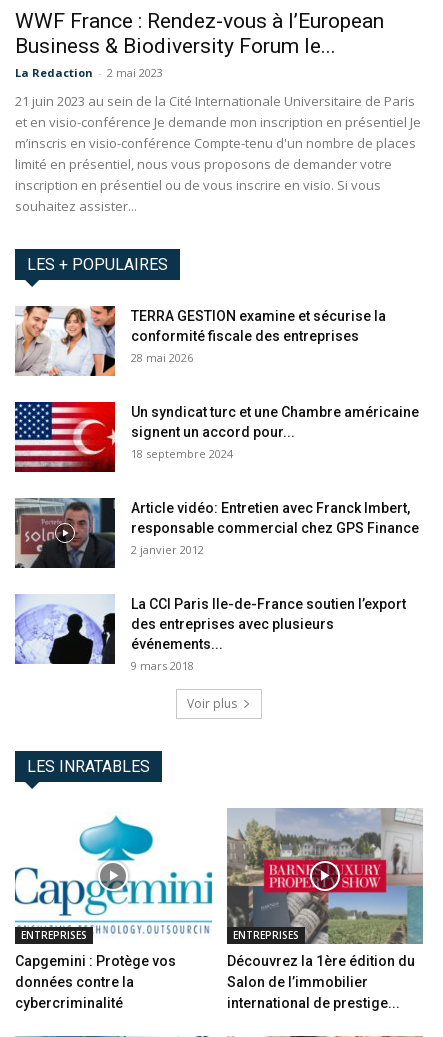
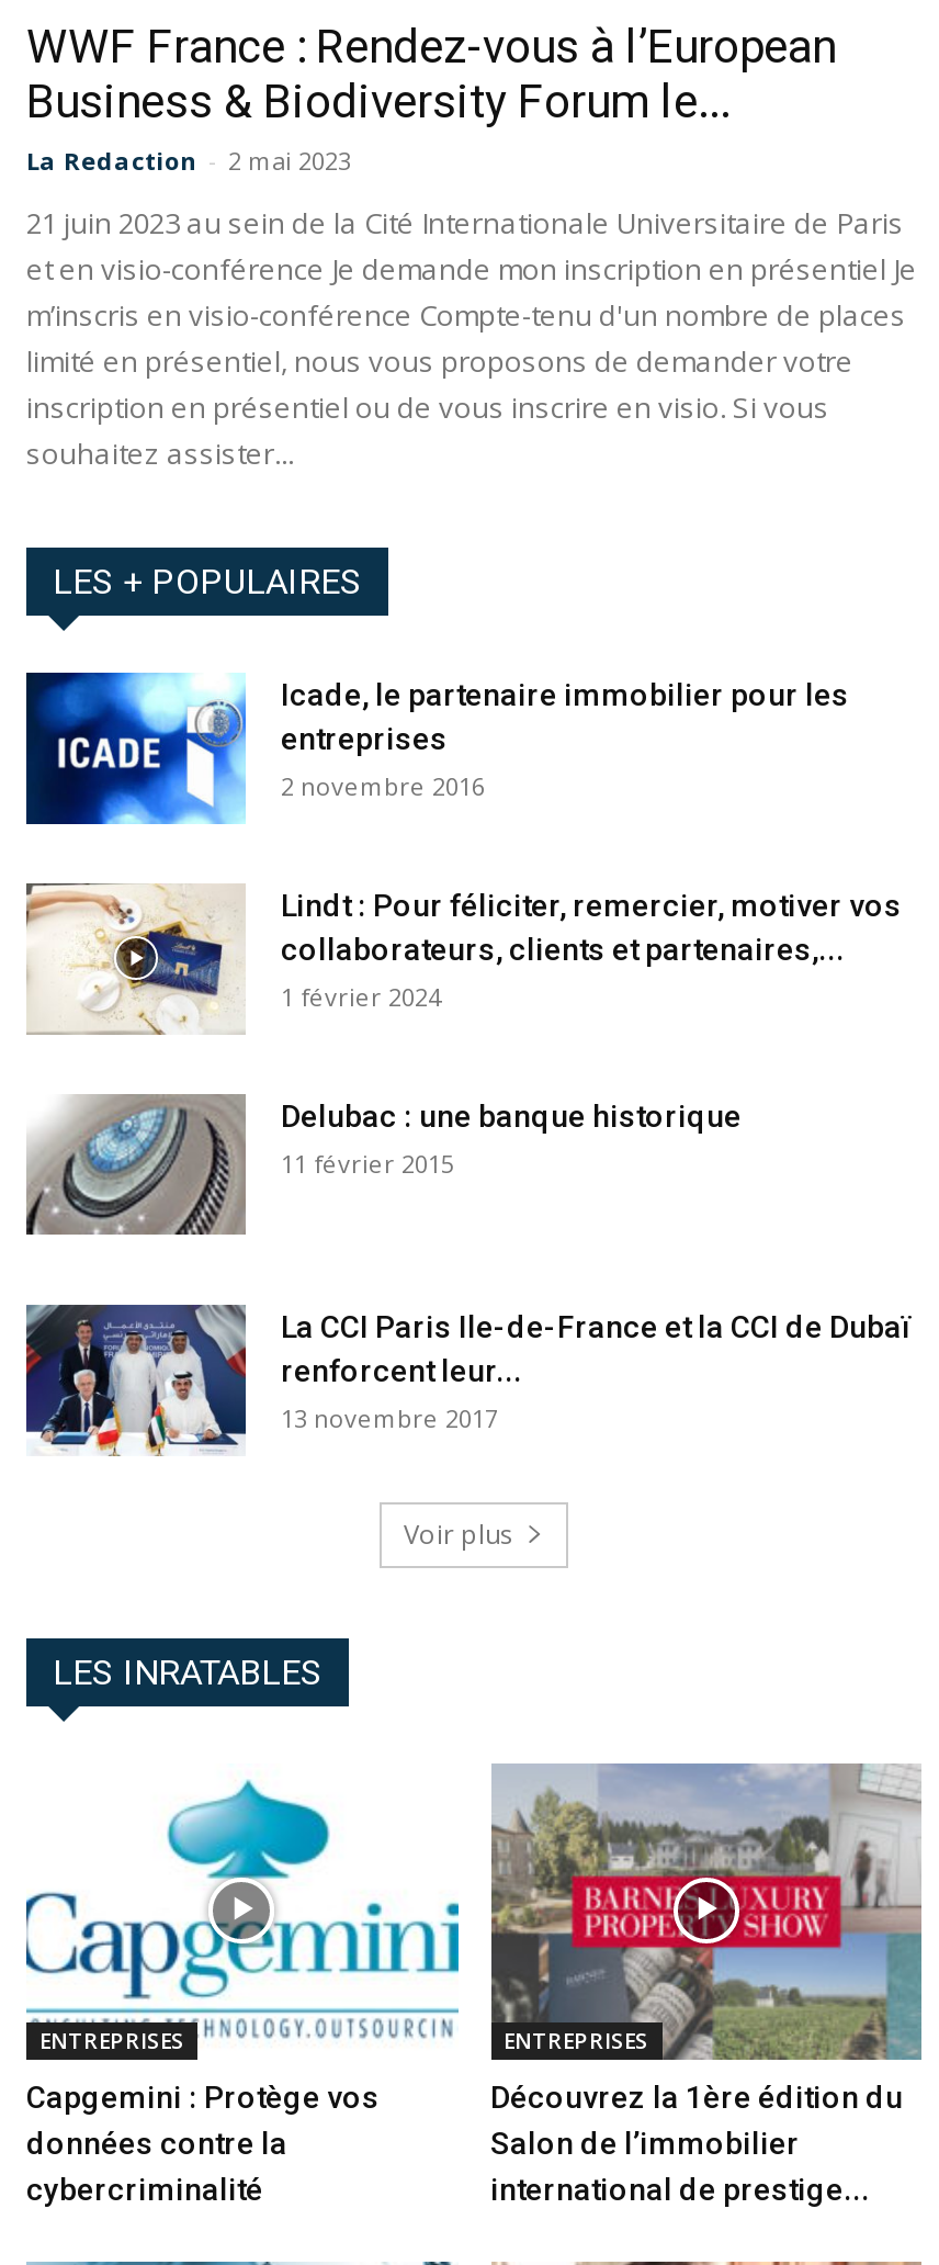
- [image]
- TERRA GESTION examine et sécurise la
- conformité fiscale des entreprises
- 28 mai 2026
+ [image]
+ Icade, le partenaire immobilier pour les
+ entreprises
+ 2 novembre 2016

- [image]
- Un syndicat turc et une Chambre américaine
- signent un accord pour...
- 18 septembre 2024
+ [image]
+ Lindt : Pour féliciter, remercier, motiver vos
+ collaborateurs, clients et partenaires,...
+ 1 février 2024

- [image]
- Article vidéo: Entretien avec Franck Imbert,
- responsable commercial chez GPS Finance
- 2 janvier 2012
+ [image]
+ Delubac : une banque historique
+ 11 février 2015

- [image]
- La CCI Paris Ile-de-France soutien l’export
- des entreprises avec plusieurs
- événements...
- 9 mars 2018
+ [image]
+ La CCI Paris Ile-de-France et la CCI de Dubaï
+ renforcent leur...
+ 13 novembre 2017
